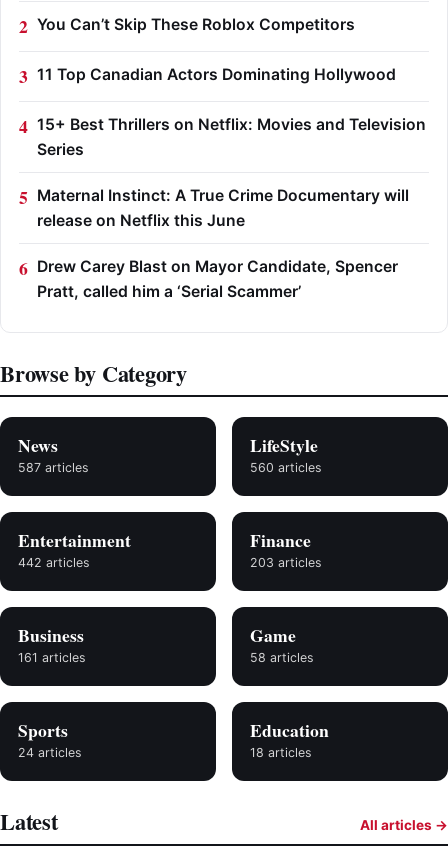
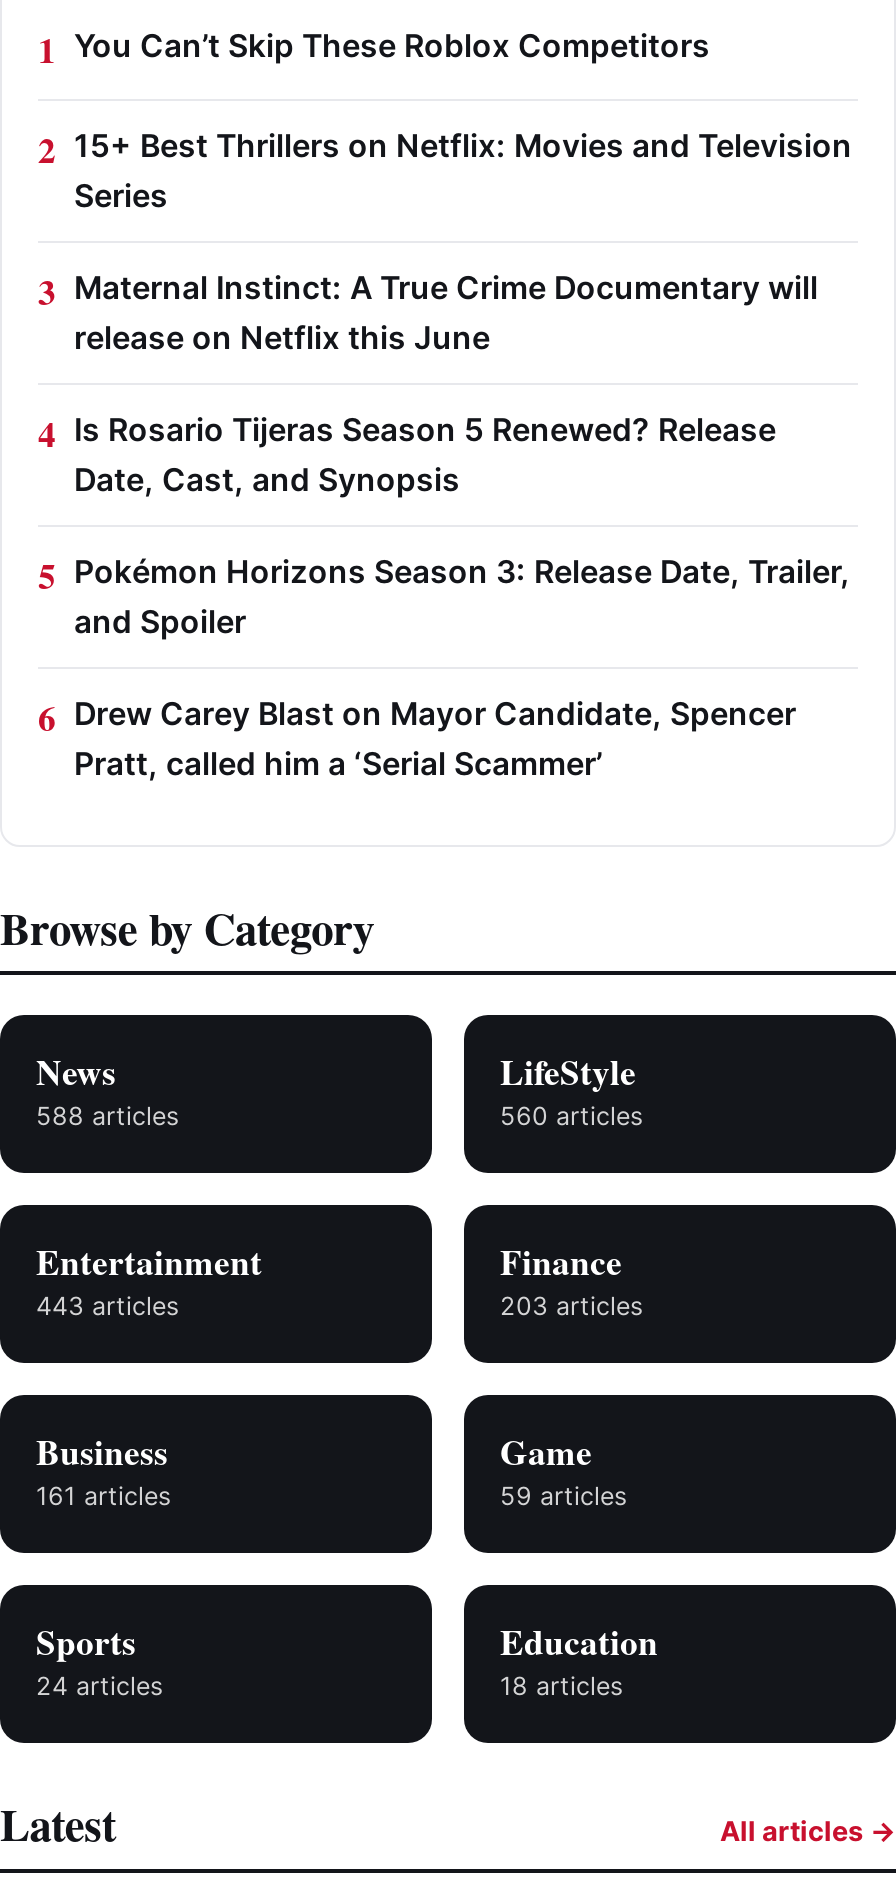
- 11 Top Canadian Actors Dominating Hollywood

moved up: 15+ Best Thrillers on Netflix: Movies and Television | Series | Maternal Instinct: A True Crime Documentary will | release on Netflix this June

+ Is Rosario Tijeras Season 5 Renewed? Release
+ Date, Cast, and Synopsis
+ Pokémon Horizons Season 3: Release Date, Trailer,
+ and Spoiler

- 587 articles
+ 588 articles

- 442 articles
+ 443 articles

- 58 articles
+ 59 articles
